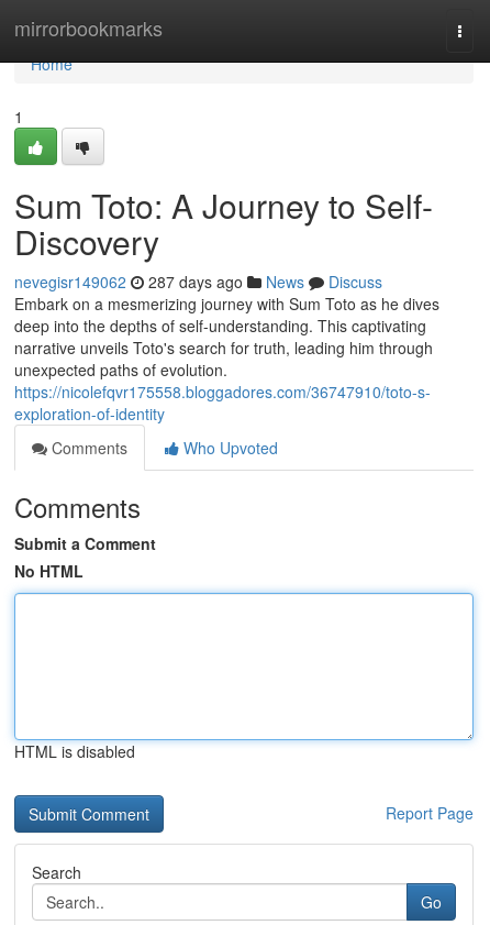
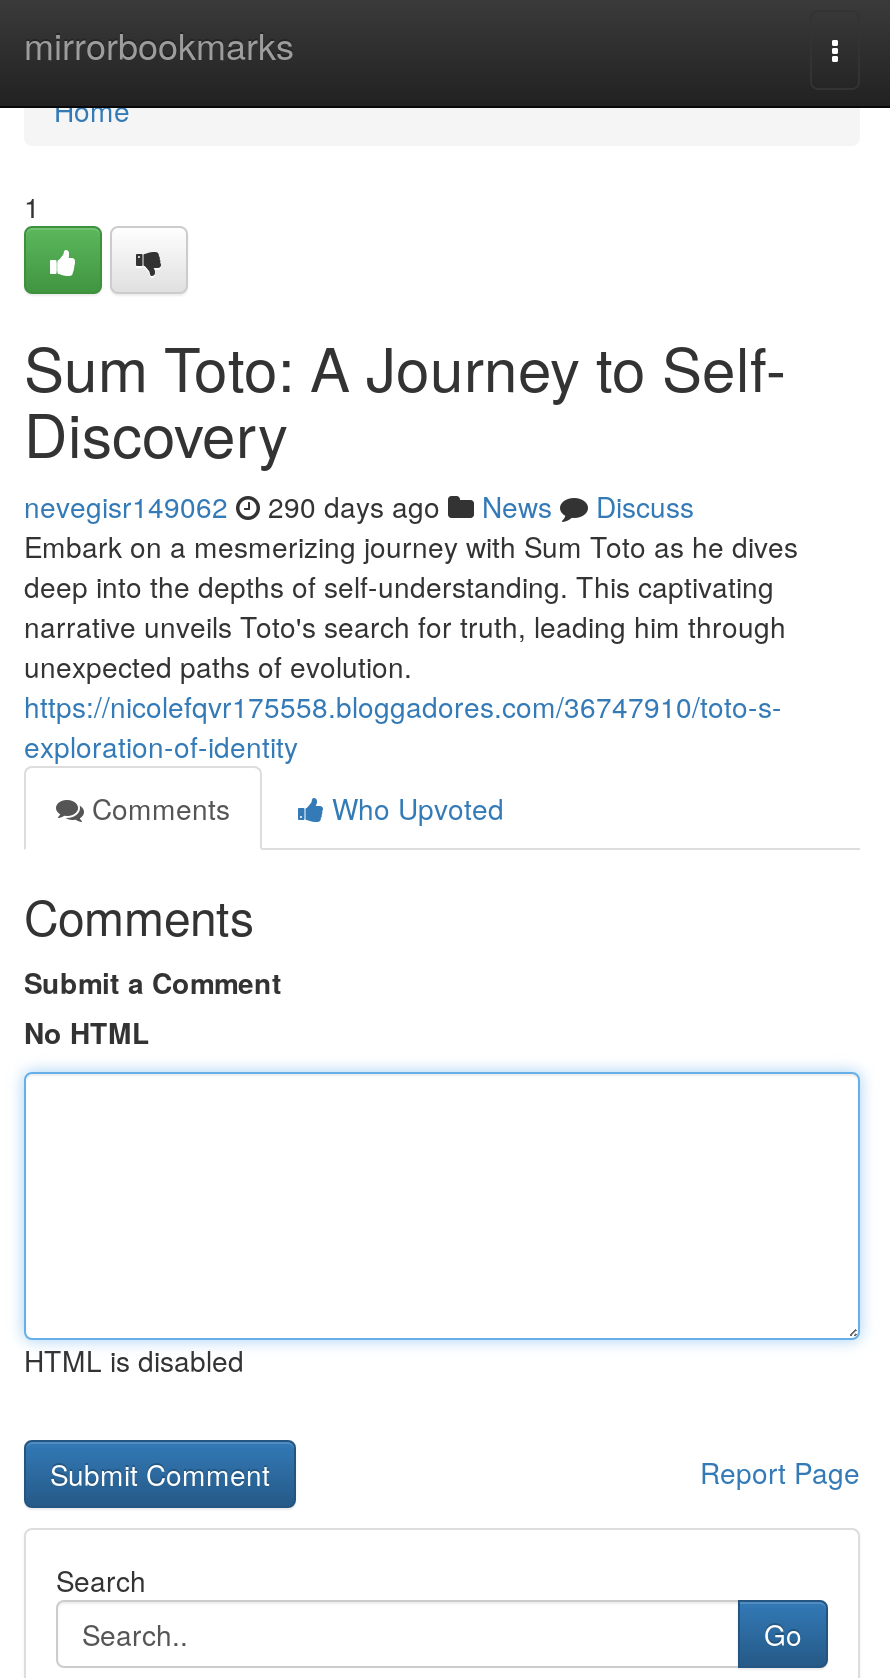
- nevegisr149062 287 days ago News Discuss
+ nevegisr149062 290 days ago News Discuss
